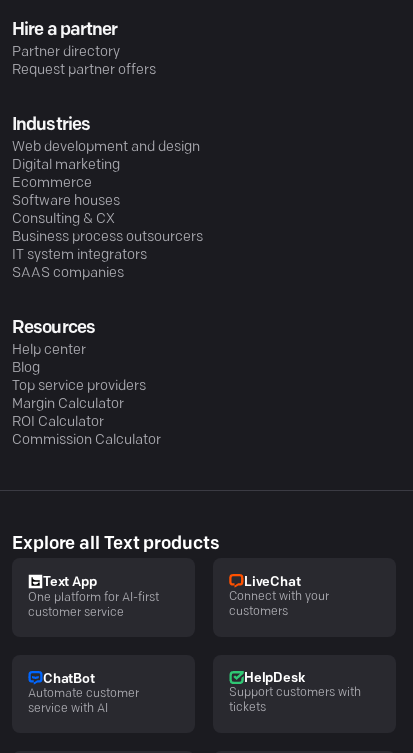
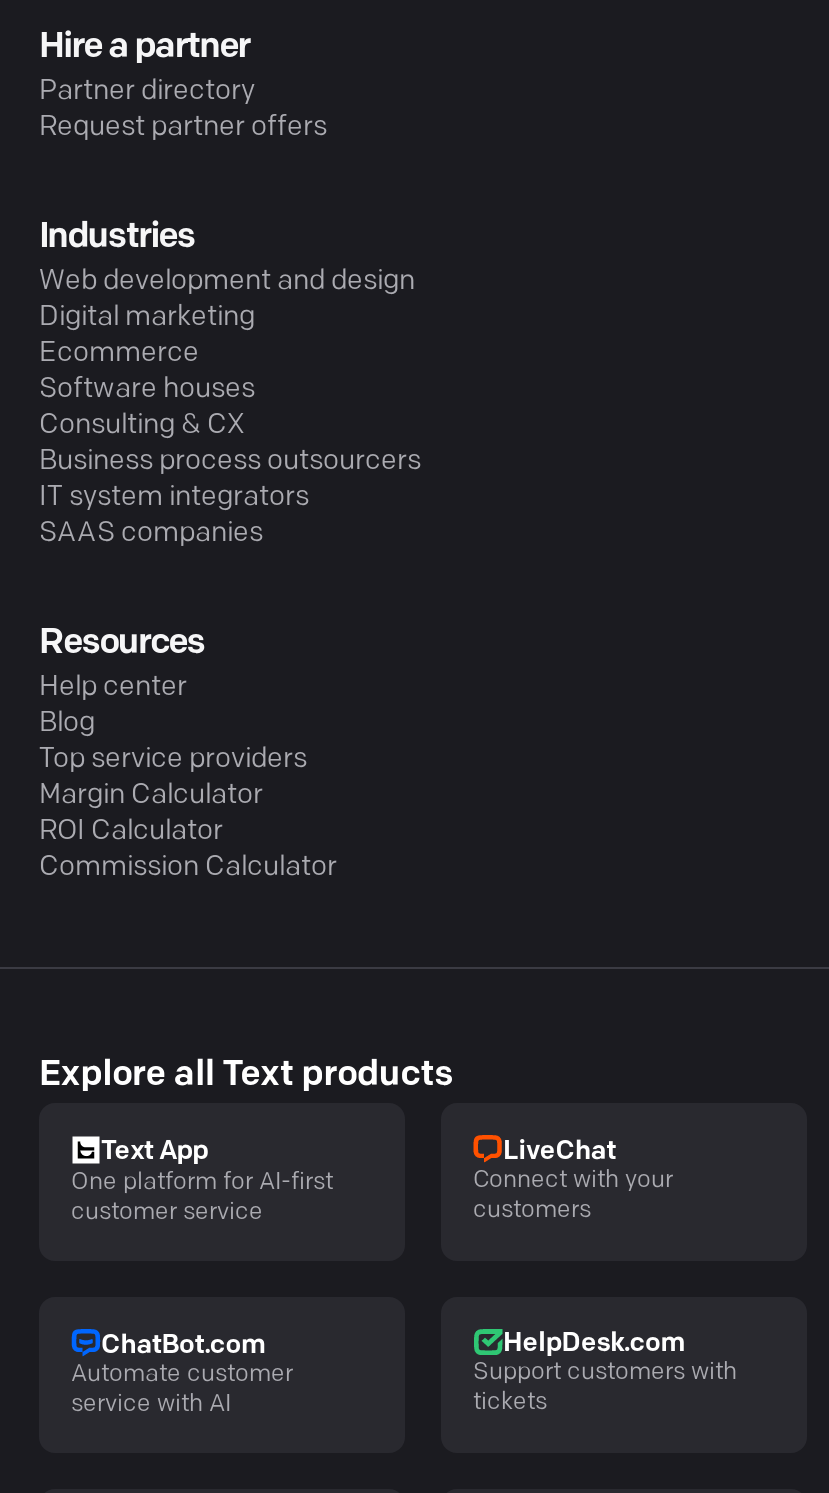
- ChatBot
+ ChatBot.com

- HelpDesk
+ HelpDesk.com
